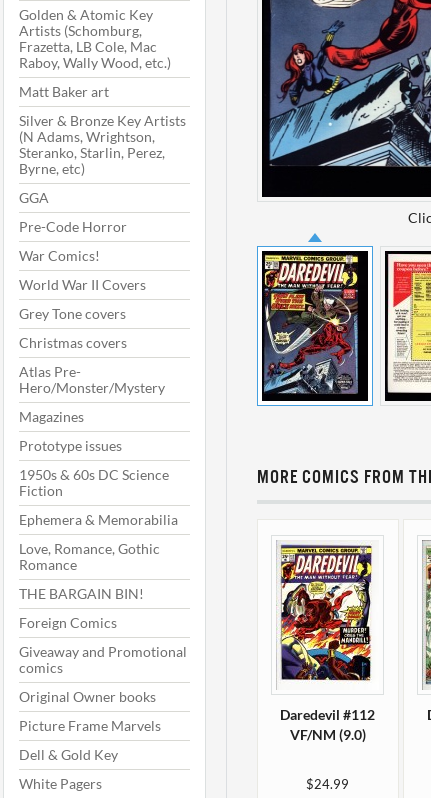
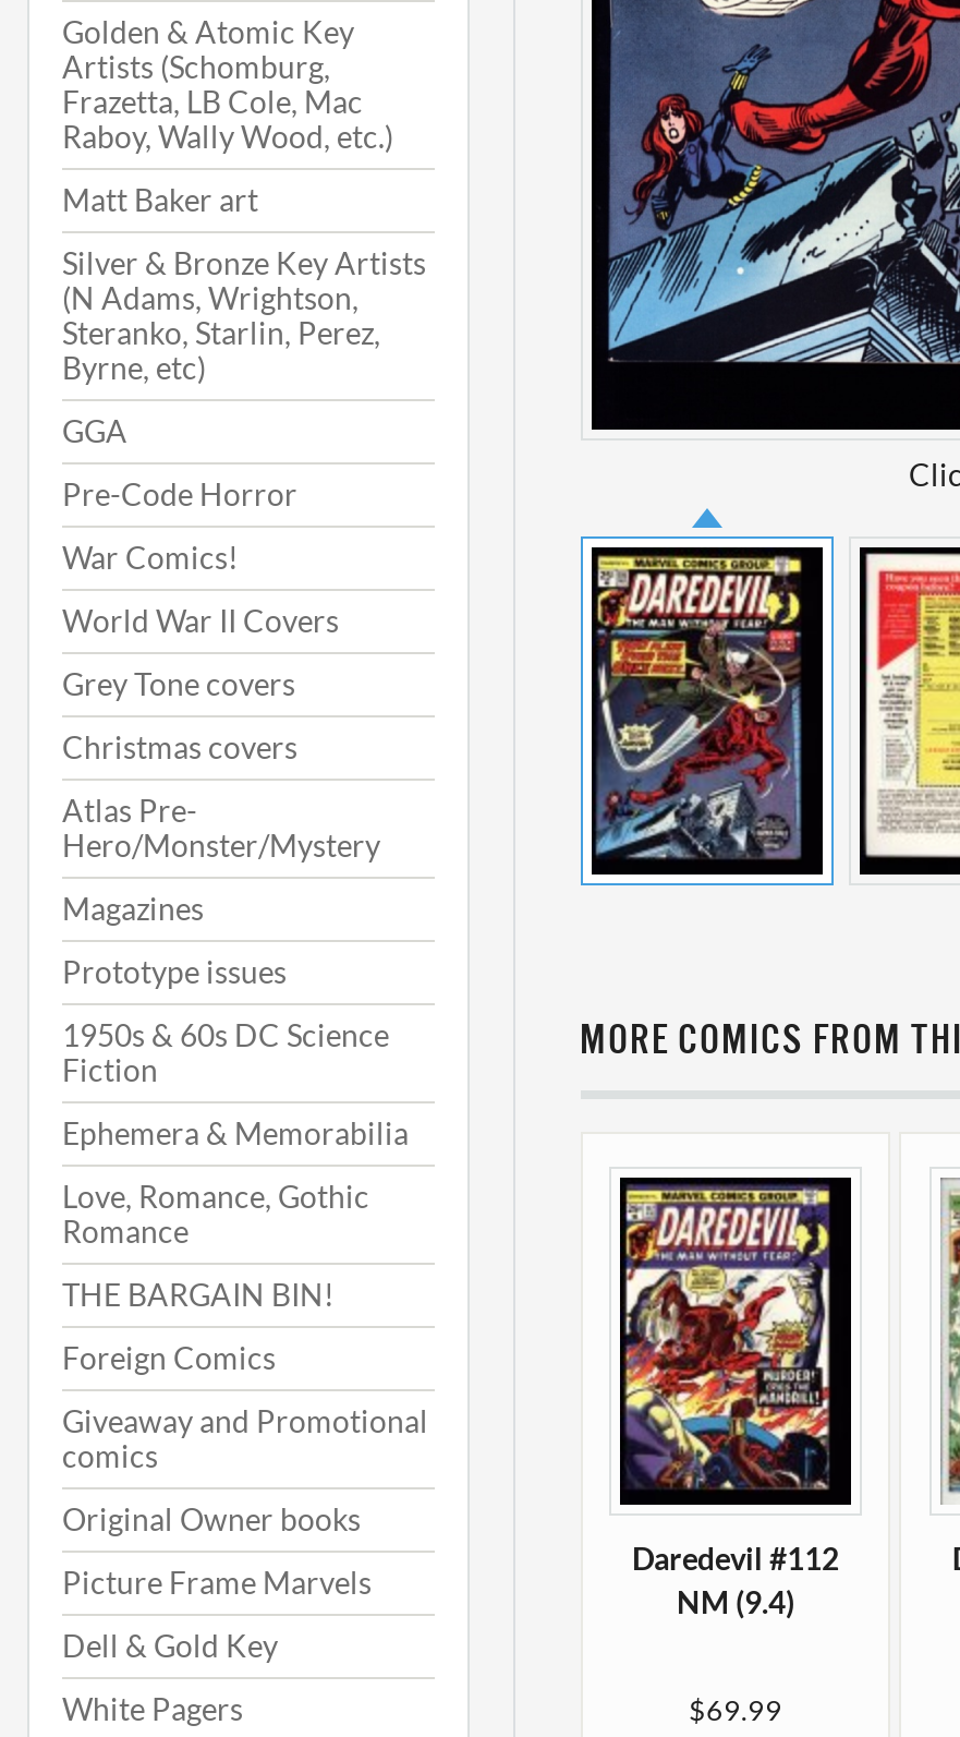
- [image]
- VF/NM (9.0)
+ [image]
+ NM (9.4)

- $24.99
+ $69.99
